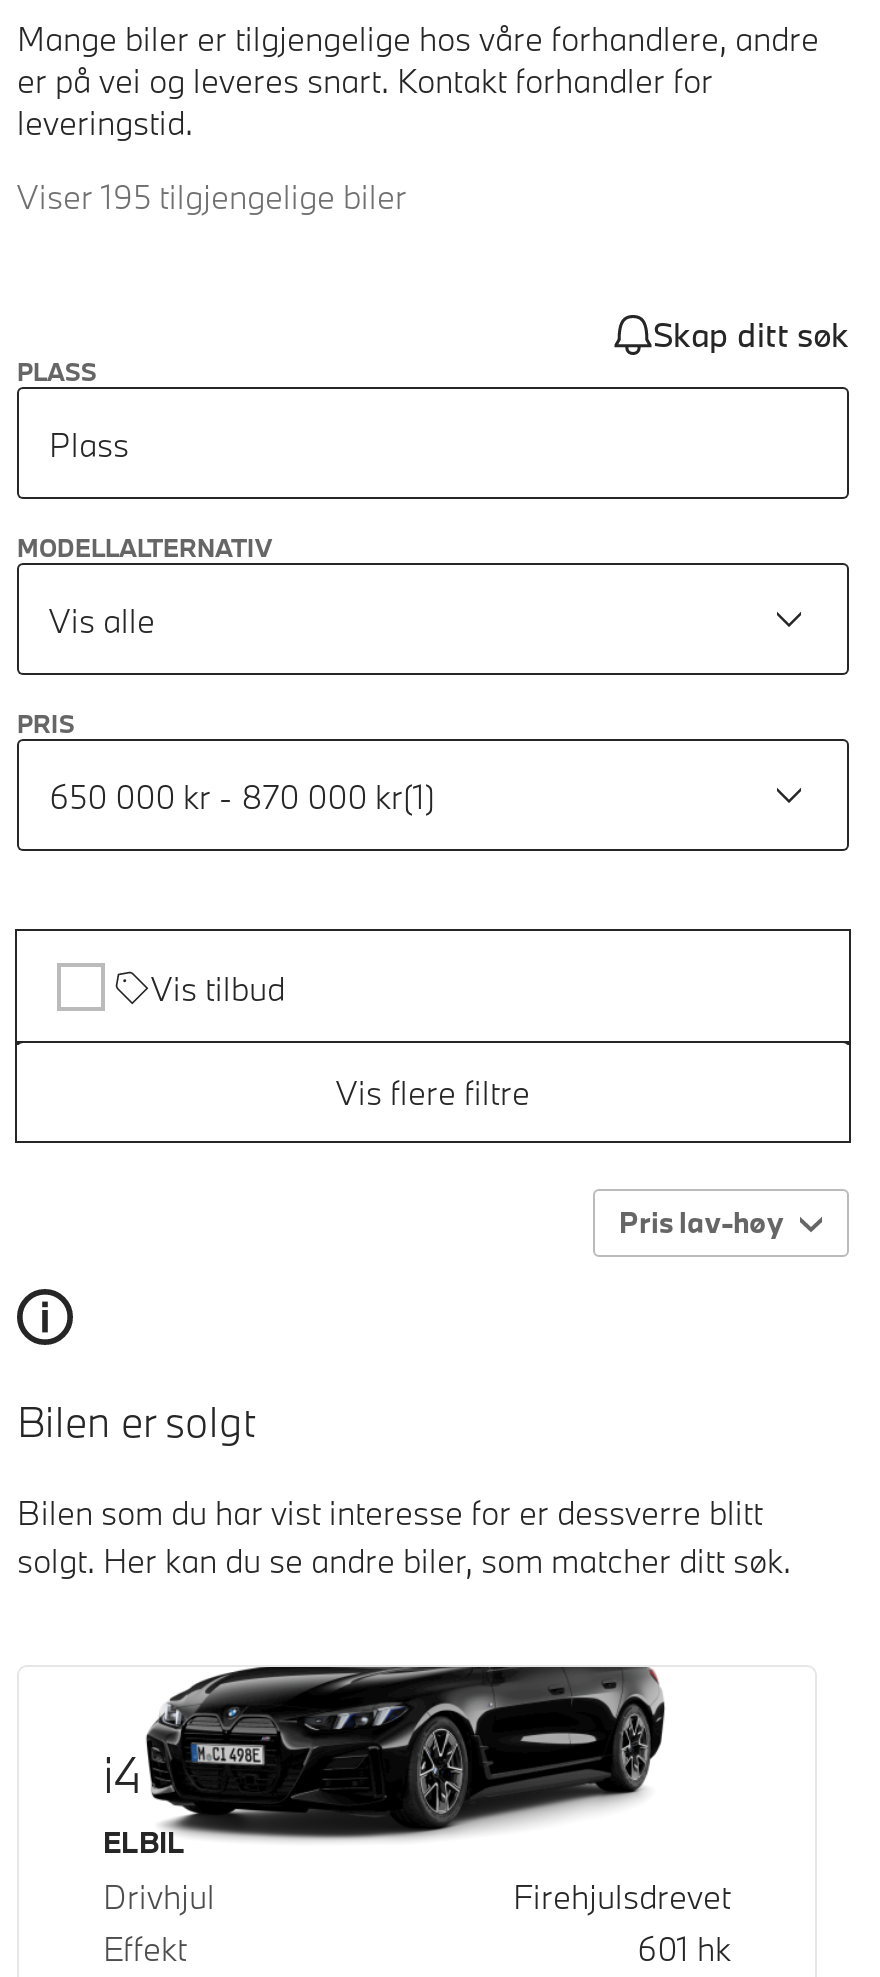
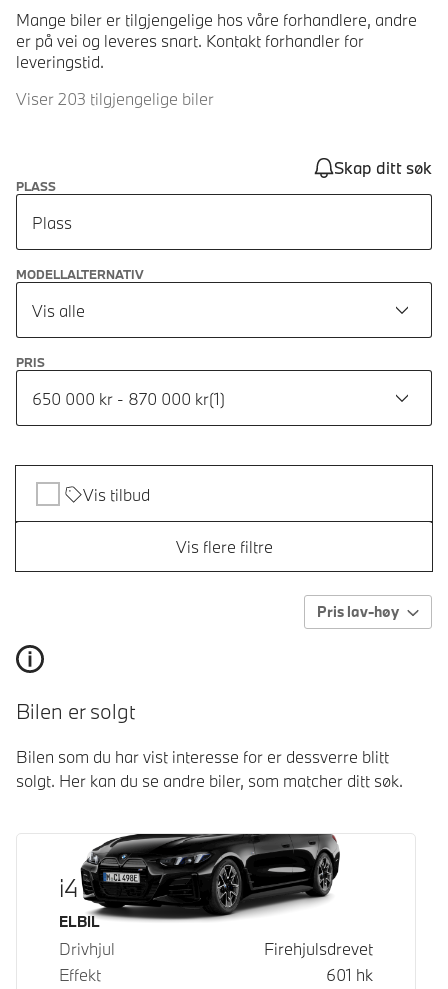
- Viser 195 tilgjengelige biler
+ Viser 203 tilgjengelige biler
